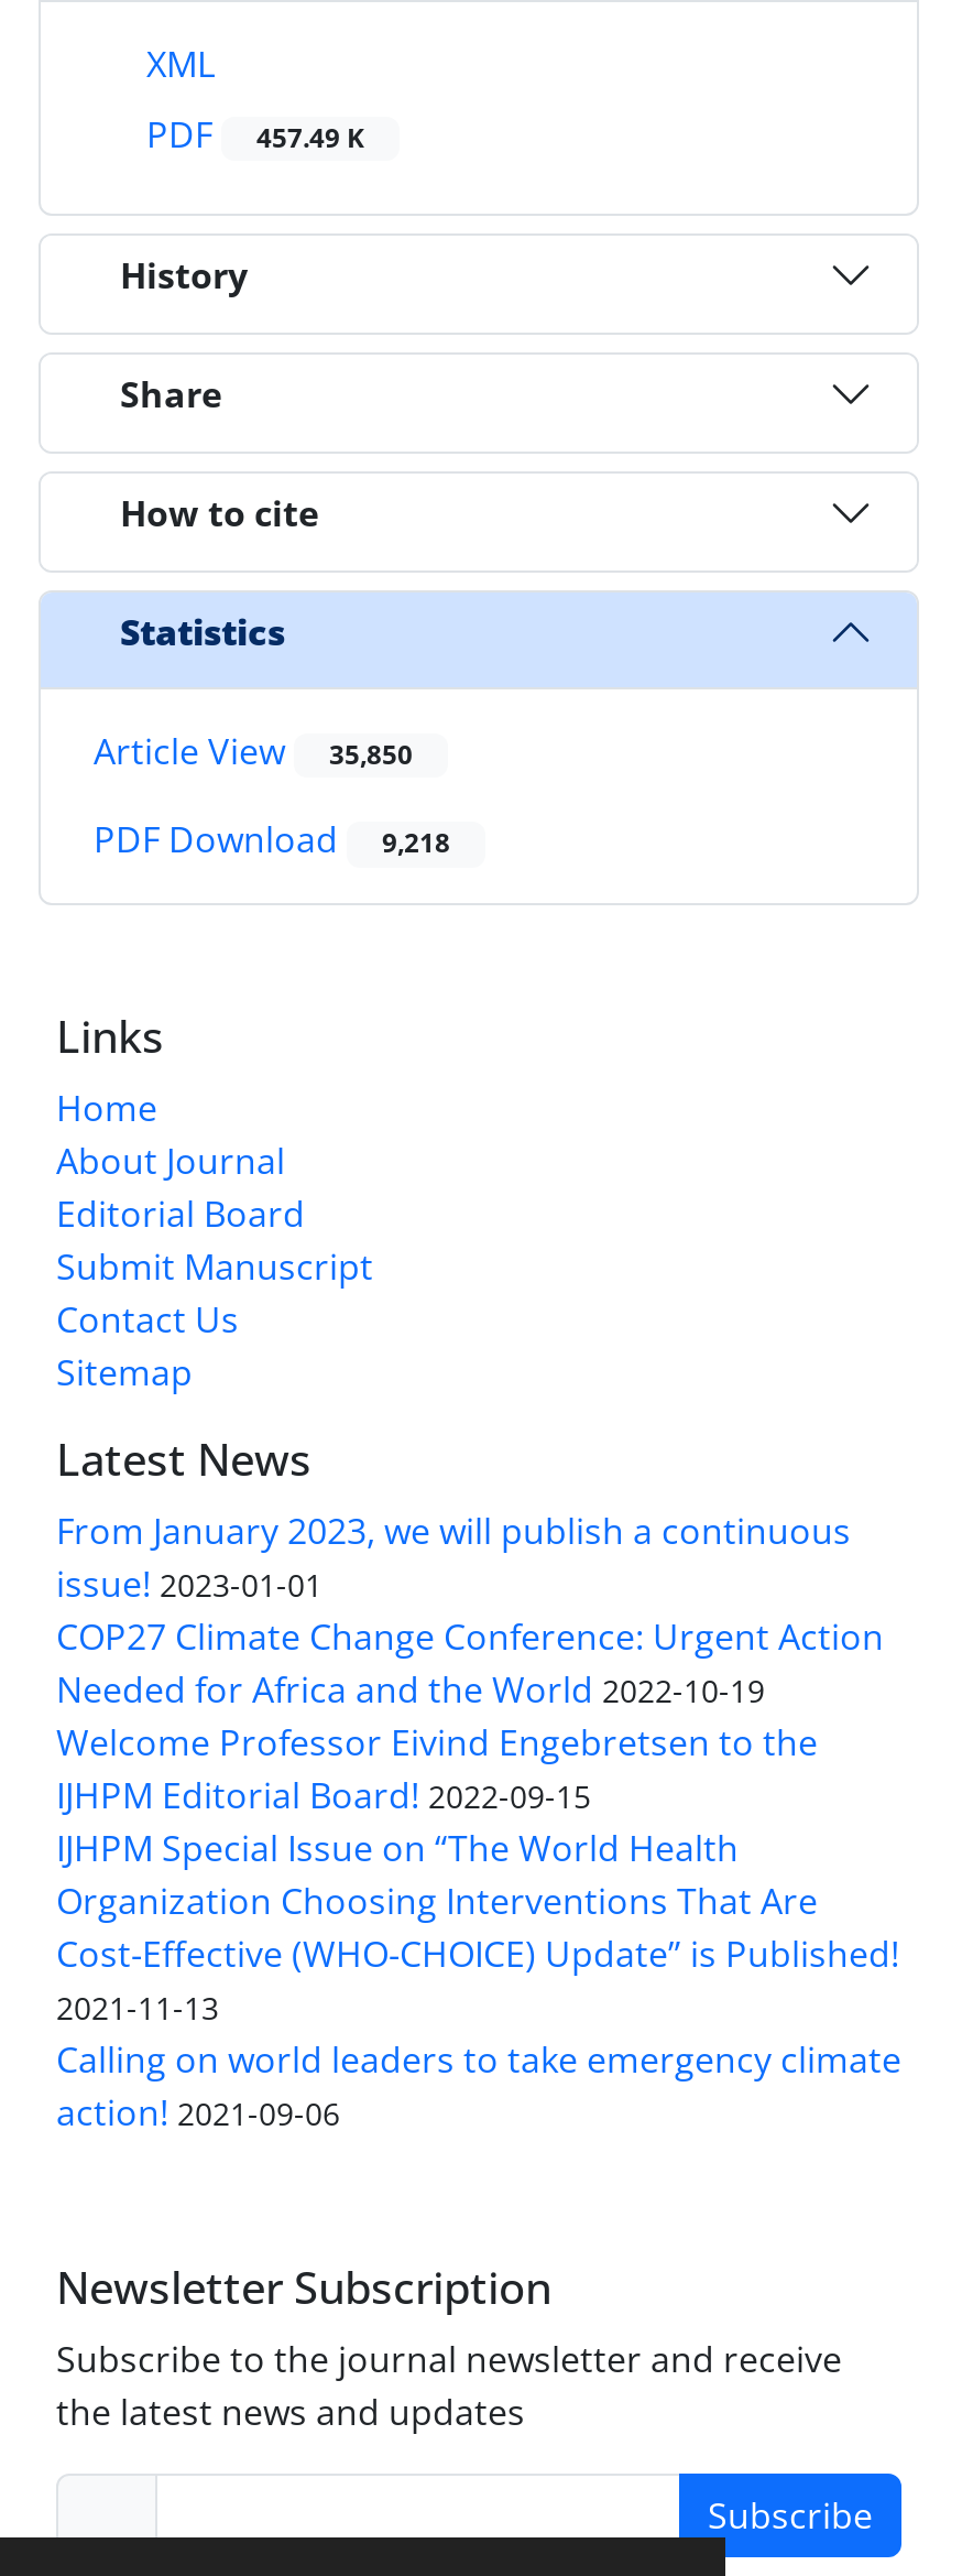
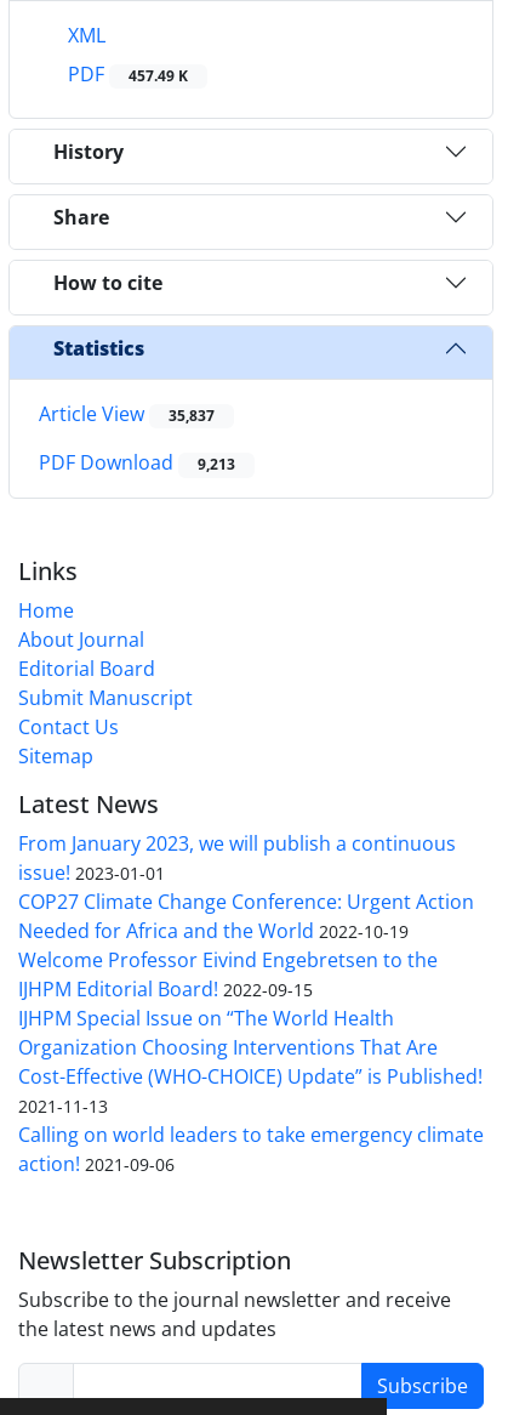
- Article View 35,850
+ Article View 35,837

- PDF Download 9,218
+ PDF Download 9,213
